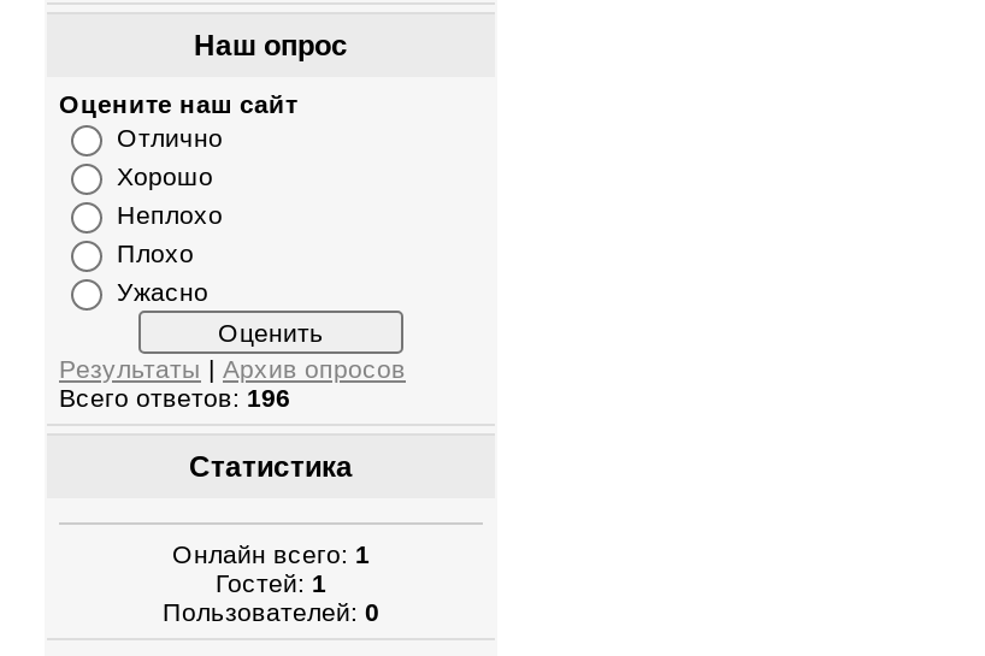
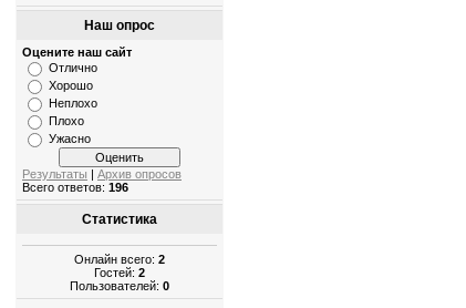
- Онлайн всего: 1
+ Онлайн всего: 2

- Гостей: 1
+ Гостей: 2
